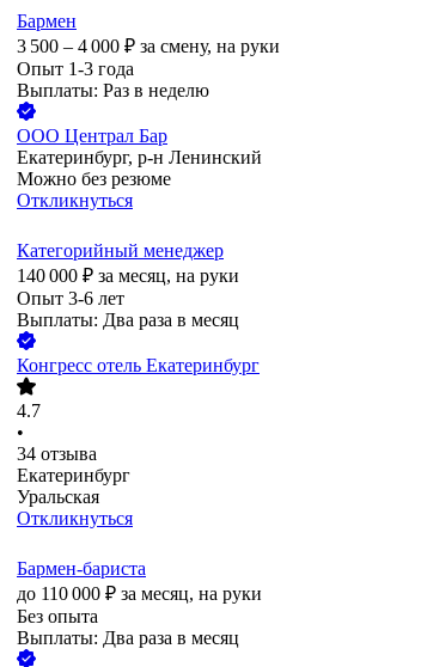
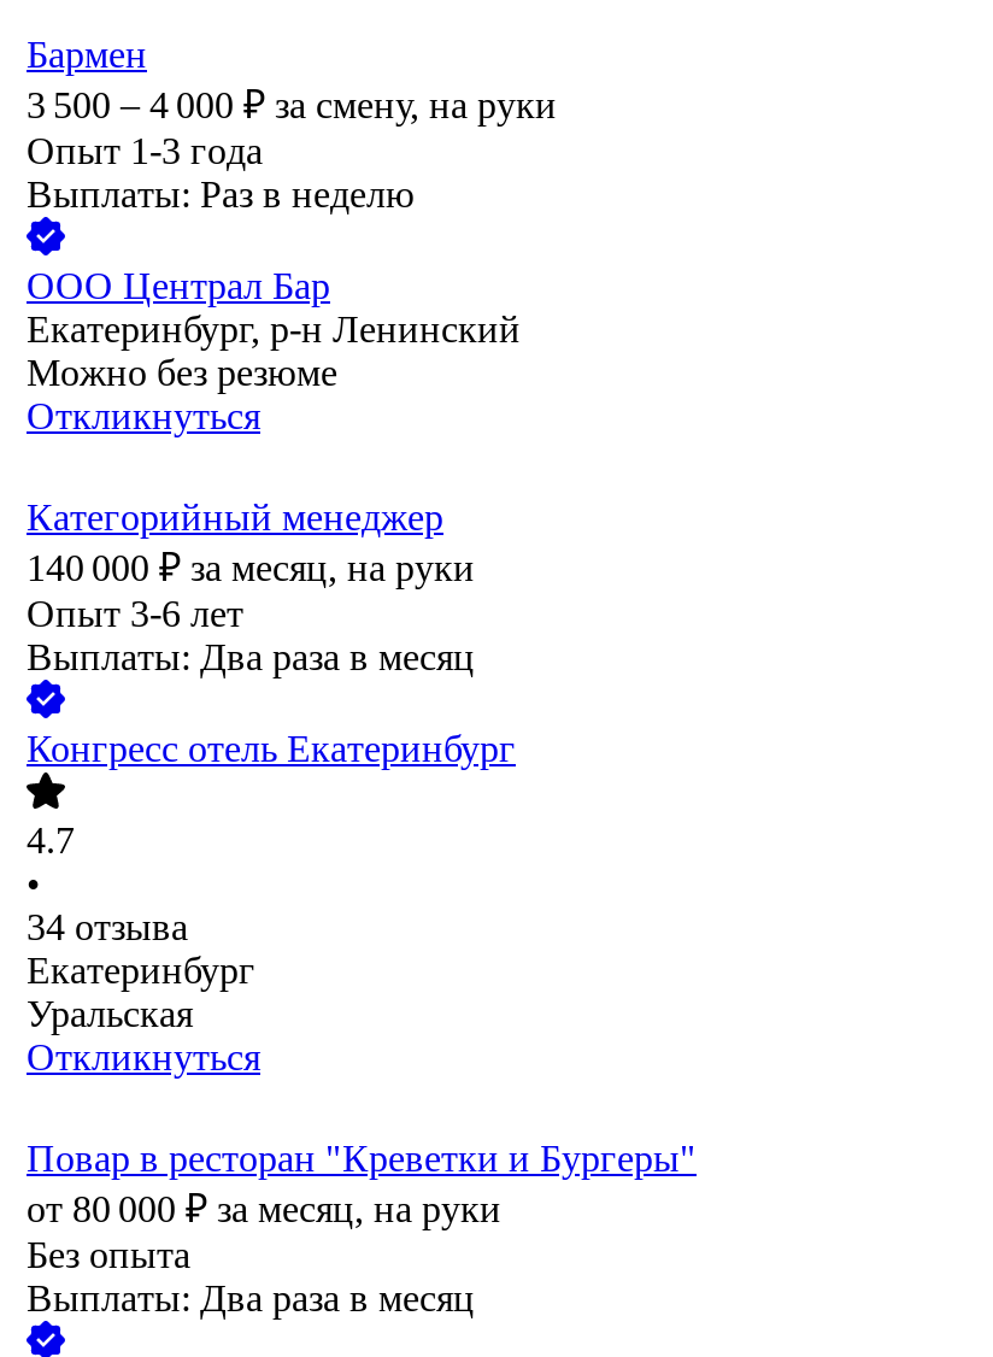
- Бармен-бариста
- до 110 000 ₽ за месяц, на руки
+ Повар в ресторан "Креветки и Бургеры"
+ от 80 000 ₽ за месяц, на руки
